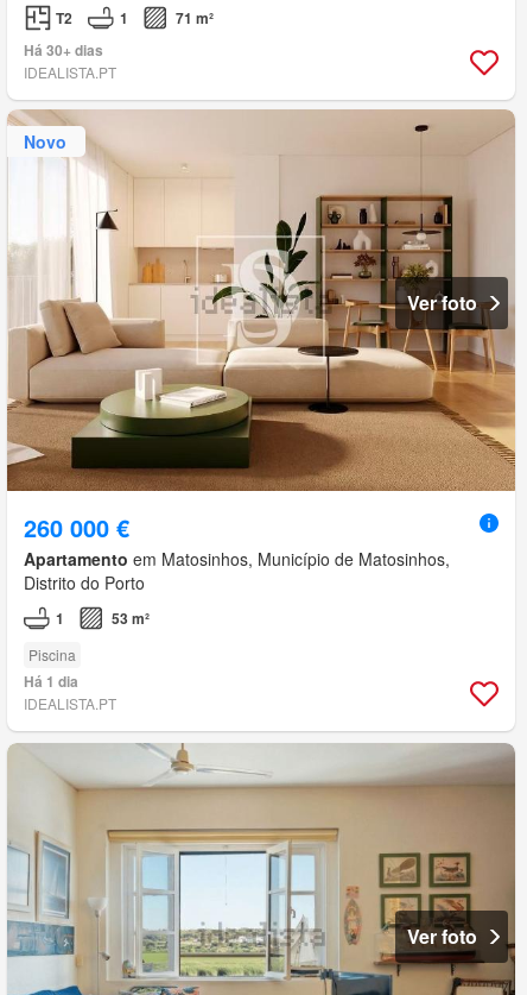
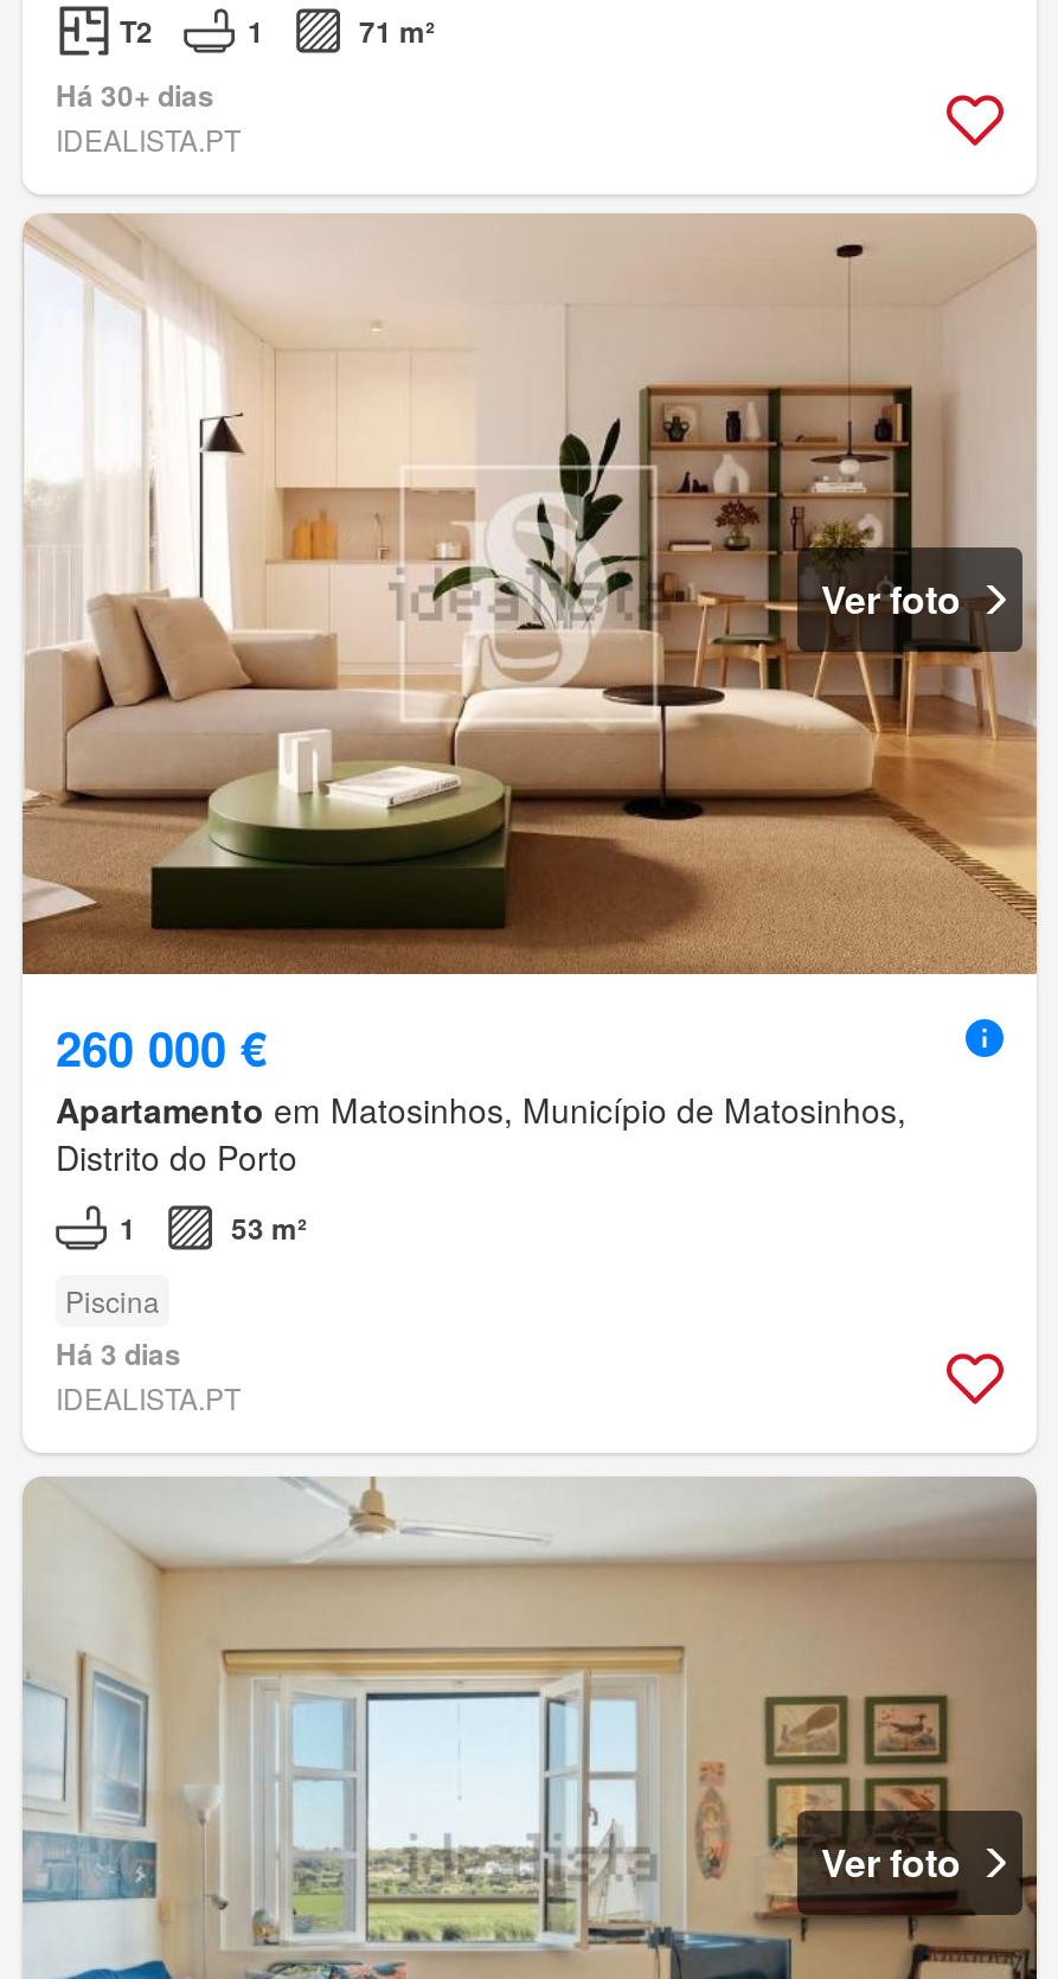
- Novo

- Há 1 dia
+ Há 3 dias
